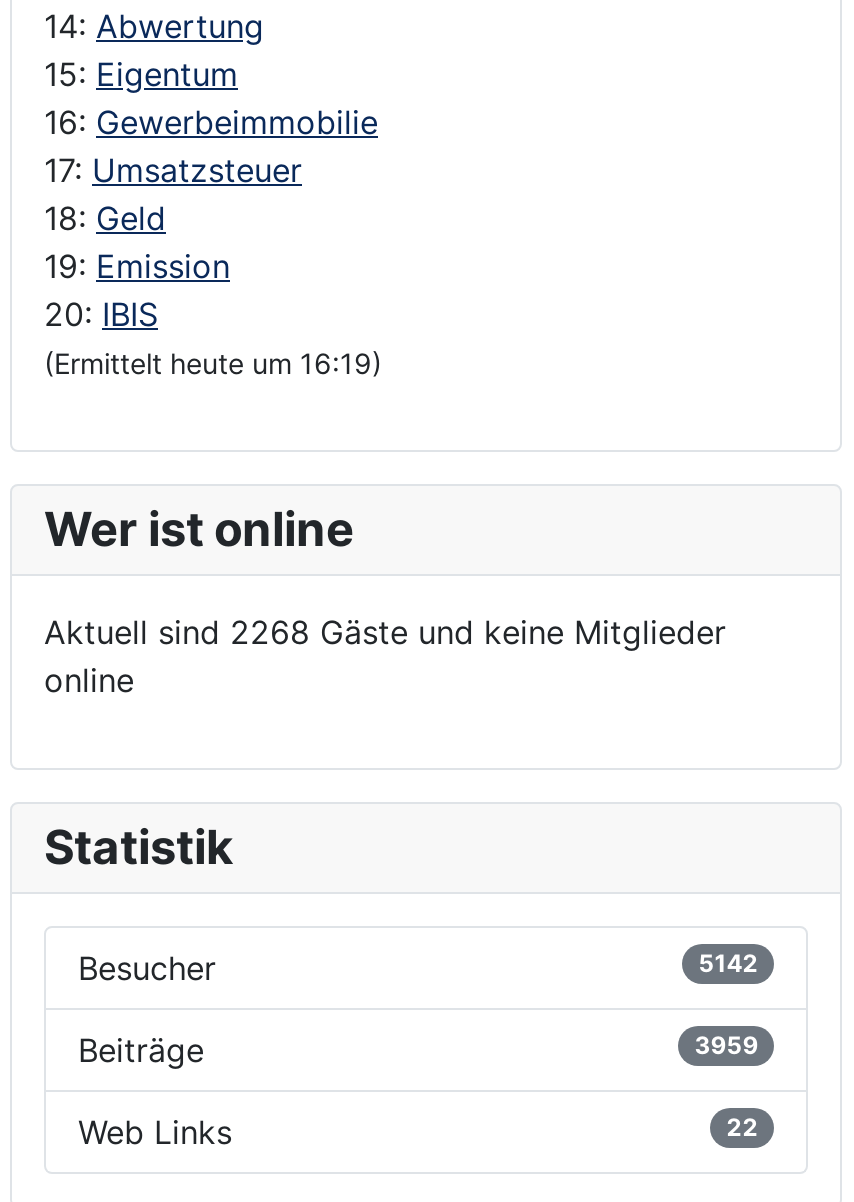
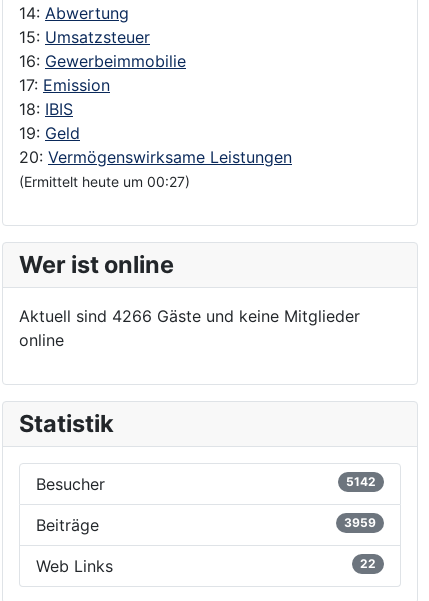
- 15: Eigentum
+ 15: Umsatzsteuer

- 17: Umsatzsteuer
- 18: Geld
- 19: Emission
- 20: IBIS
- (Ermittelt heute um 16:19)
+ 17: Emission
+ 18: IBIS
+ 19: Geld
+ 20: Vermögenswirksame Leistungen
+ (Ermittelt heute um 00:27)

- Aktuell sind 2268 Gäste und keine Mitglieder
+ Aktuell sind 4266 Gäste und keine Mitglieder
